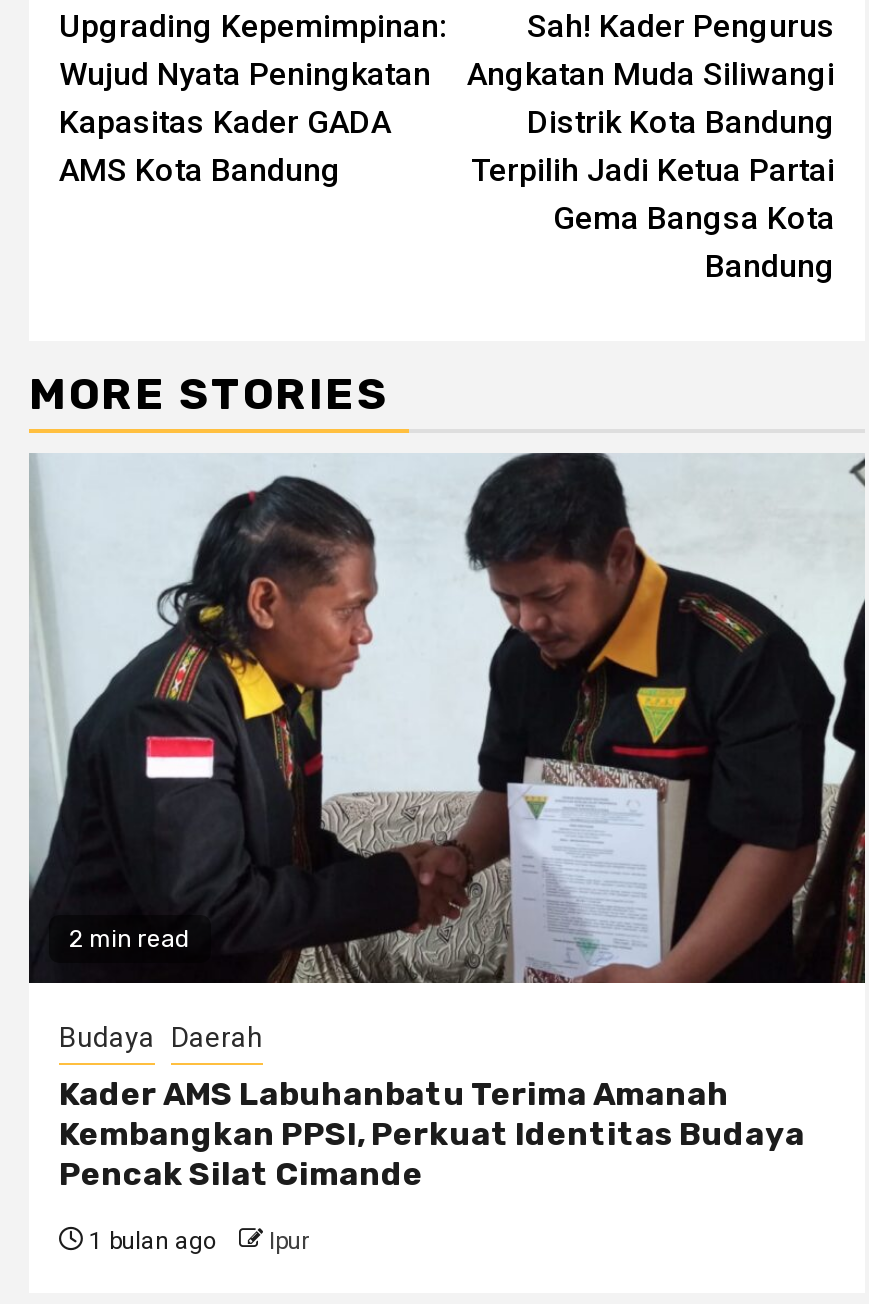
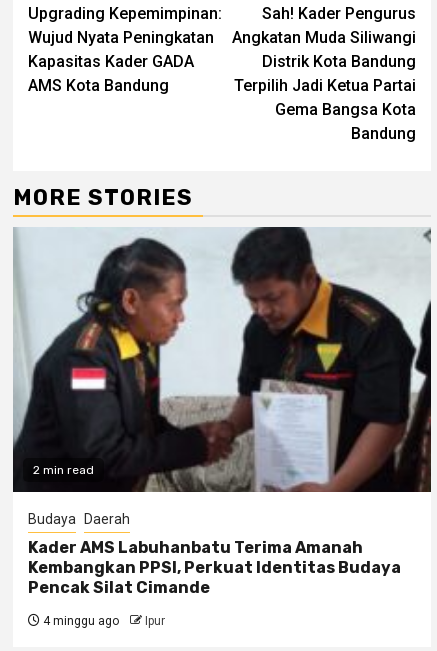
- 1 bulan ago Ipur
+ 4 minggu ago Ipur
